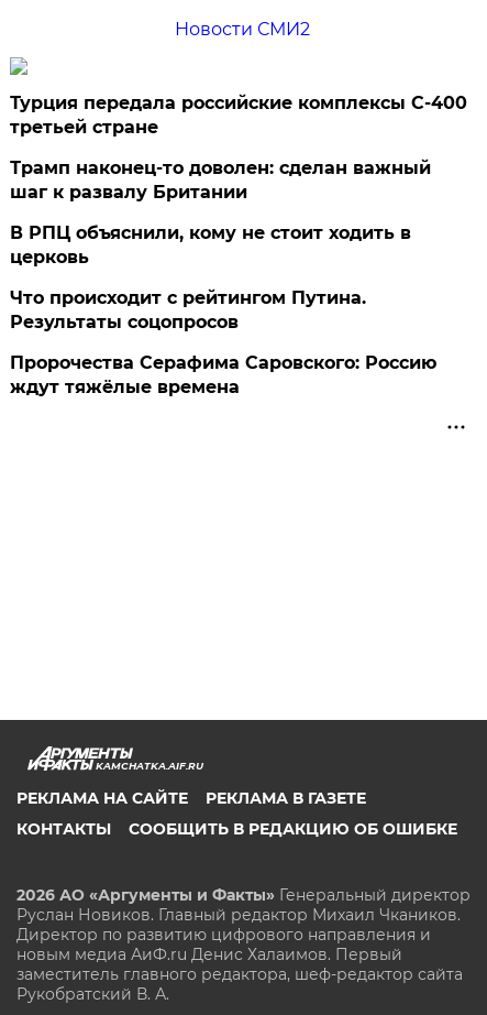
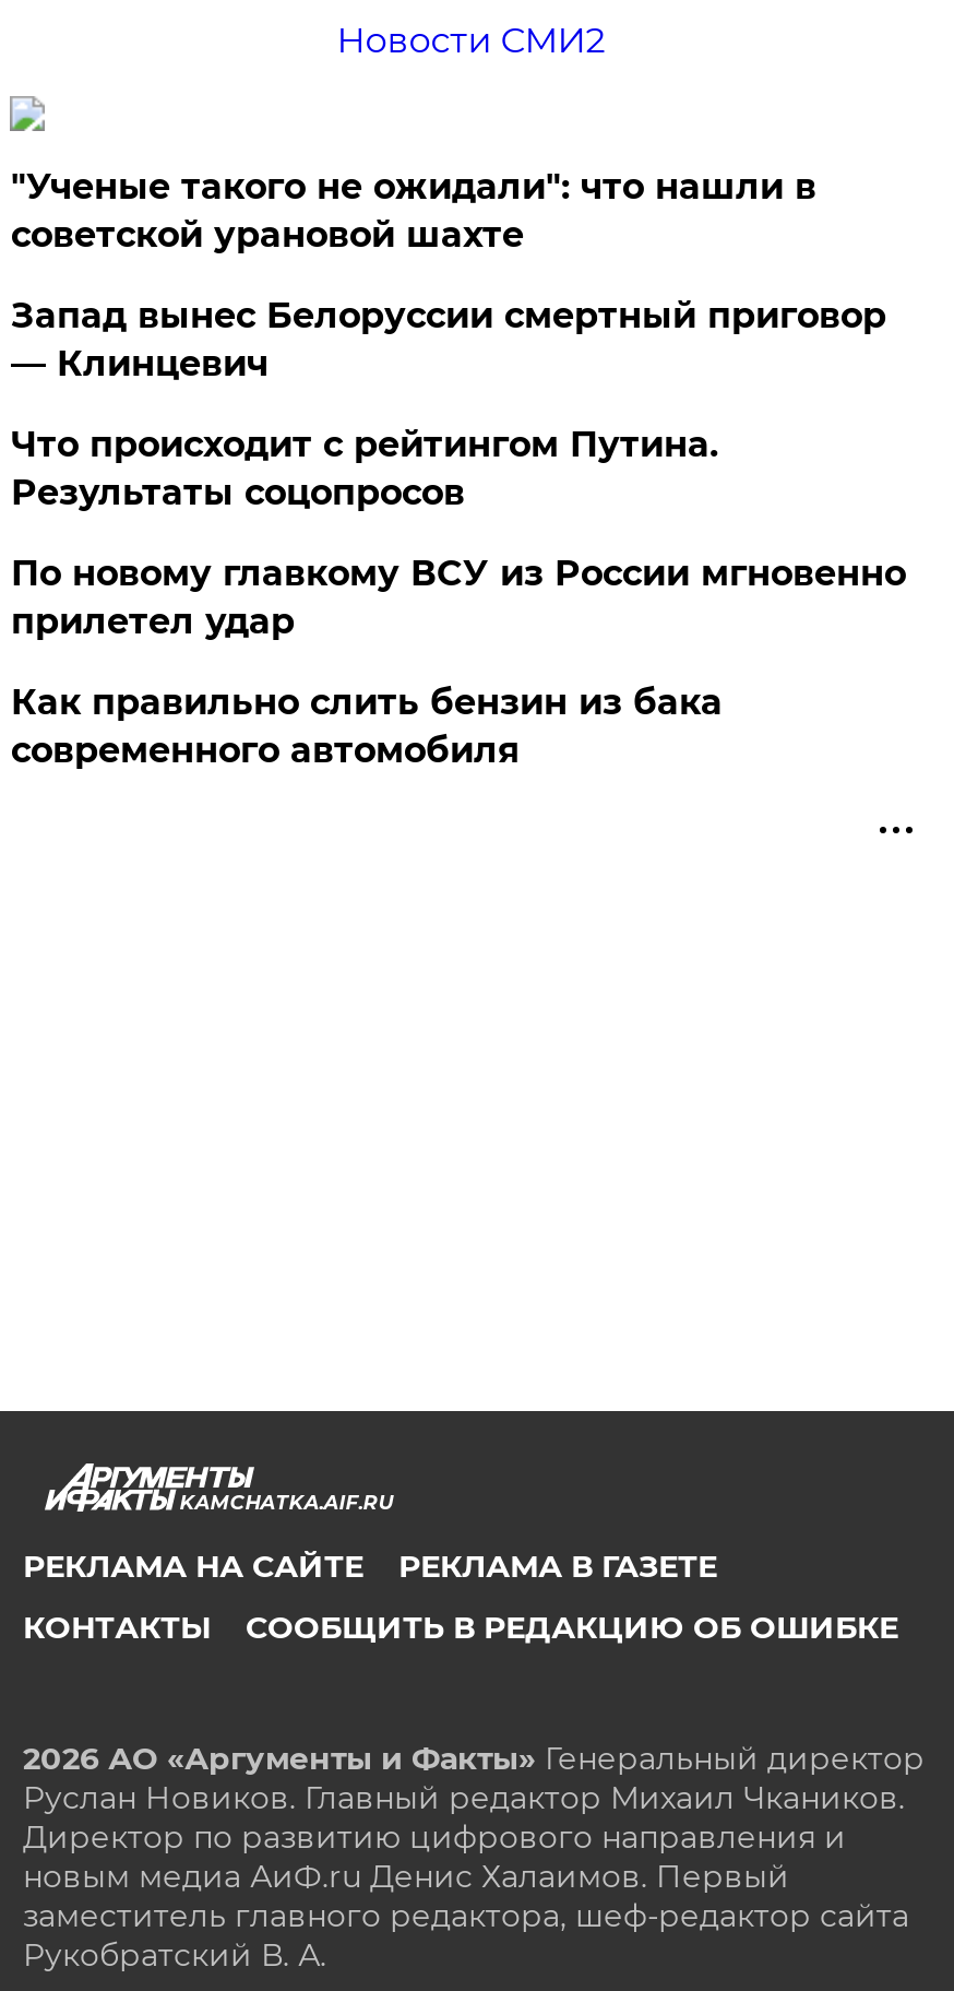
- Турция передала российские комплексы С-400
- третьей стране
- Трамп наконец-то доволен: сделан важный
- шаг к развалу Британии
- В РПЦ объяснили, кому не стоит ходить в
- церковь
+ "Ученые такого не ожидали": что нашли в
+ советской урановой шахте
+ Запад вынес Белоруссии смертный приговор
+ — Клинцевич

moved up: Что происходит с рейтингом Путина. | Результаты соцопросов

- Пророчества Серафима Саровского: Россию
- ждут тяжёлые времена
+ По новому главкому ВСУ из России мгновенно
+ прилетел удар
+ Как правильно слить бензин из бака
+ современного автомобиля
